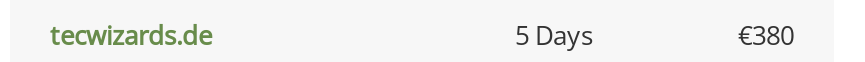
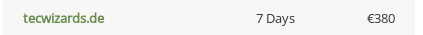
- 5 Days
+ 7 Days
